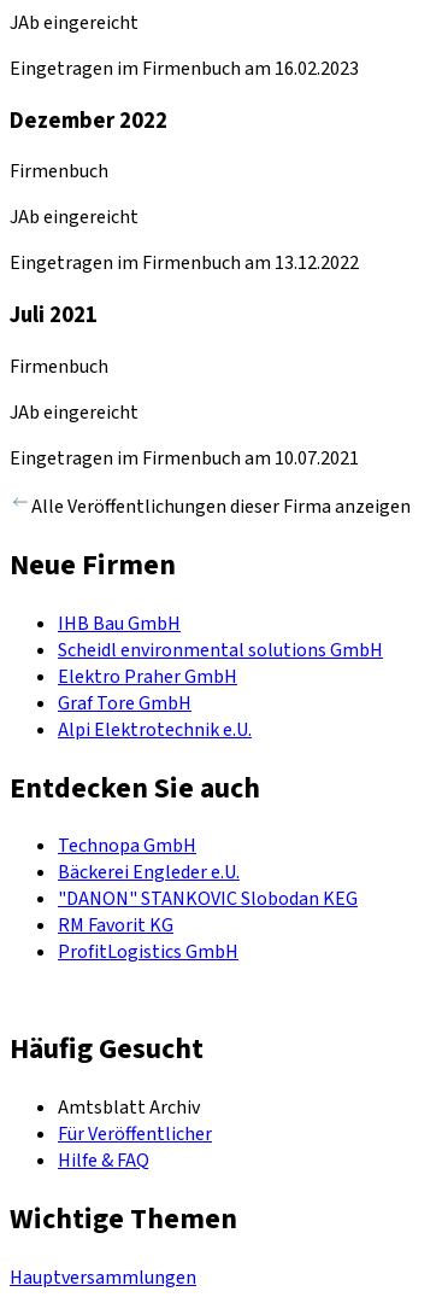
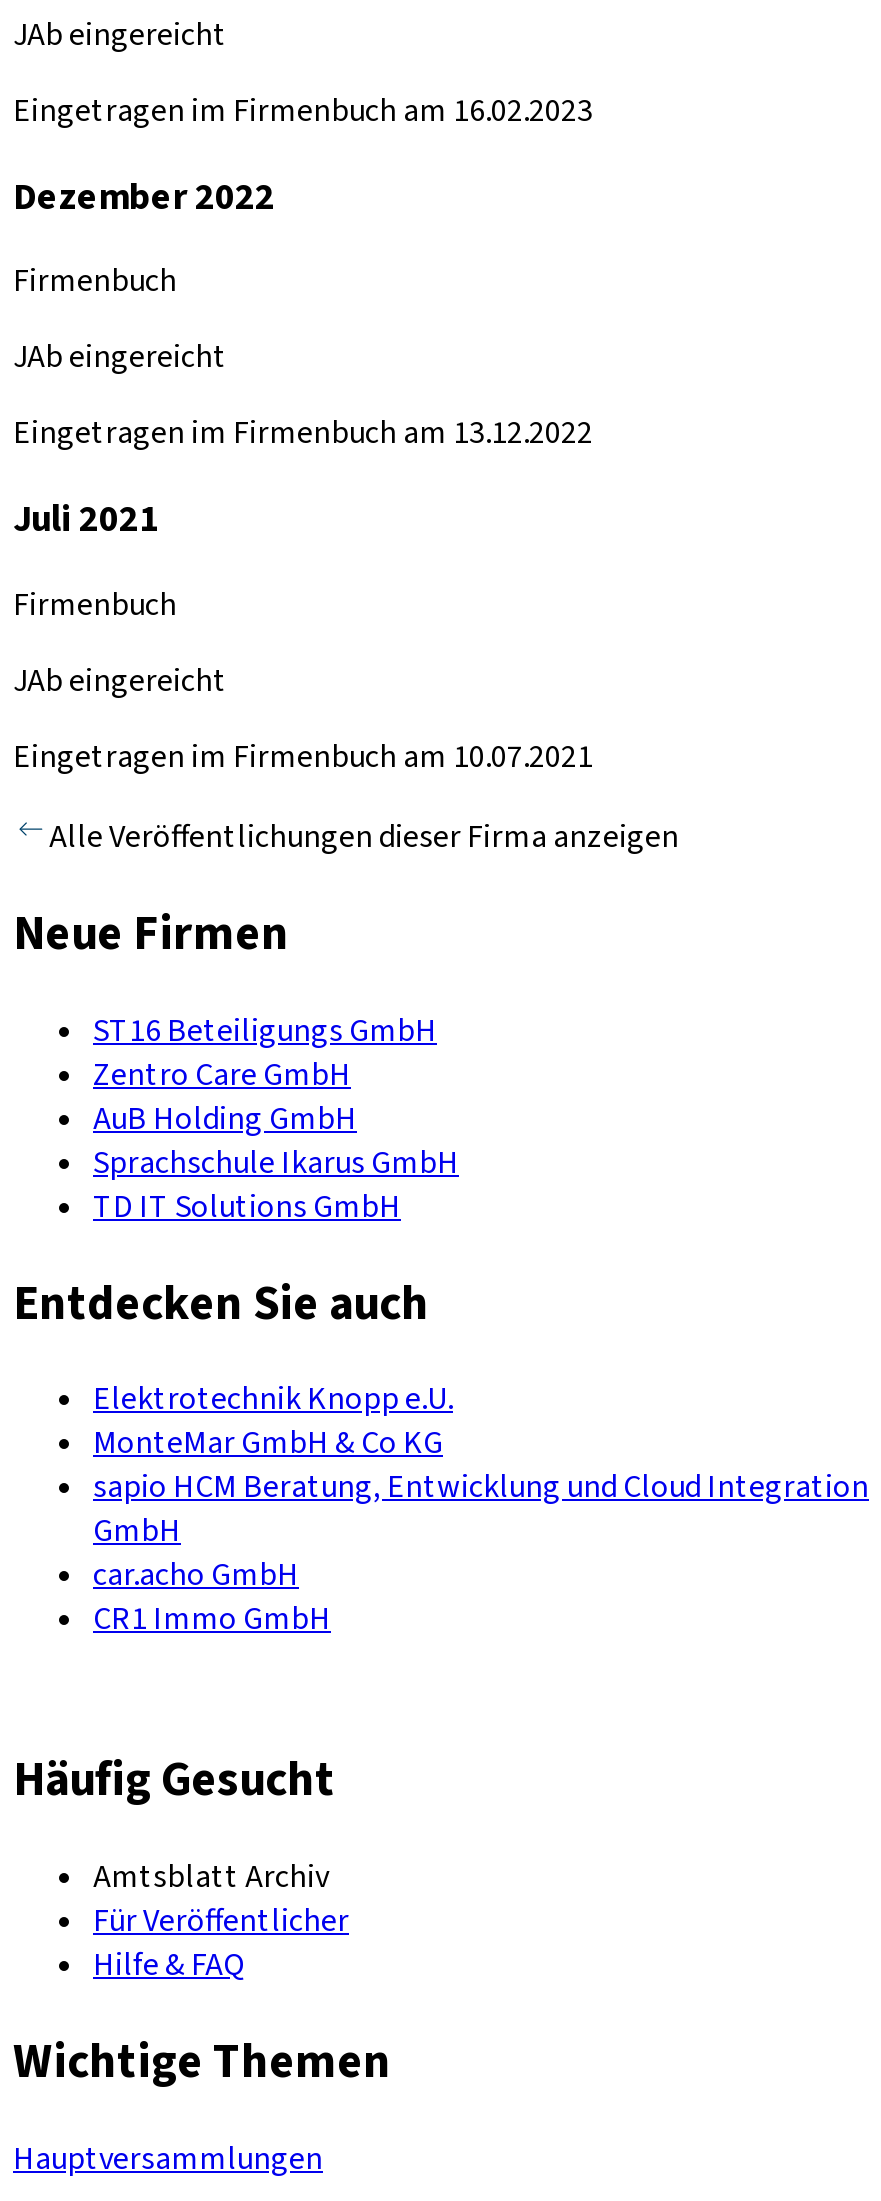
- IHB Bau GmbH
- Scheidl environmental solutions GmbH
- Elektro Praher GmbH
- Graf Tore GmbH
- Alpi Elektrotechnik e.U.
+ ST16 Beteiligungs GmbH
+ Zentro Care GmbH
+ AuB Holding GmbH
+ Sprachschule Ikarus GmbH
+ TD IT Solutions GmbH

- Technopa GmbH
- Bäckerei Engleder e.U.
- "DANON" STANKOVIC Slobodan KEG
- RM Favorit KG
- ProfitLogistics GmbH
+ Elektrotechnik Knopp e.U.
+ MonteMar GmbH & Co KG
+ sapio HCM Beratung, Entwicklung und Cloud Integration
+ GmbH
+ car.acho GmbH
+ CR1 Immo GmbH
